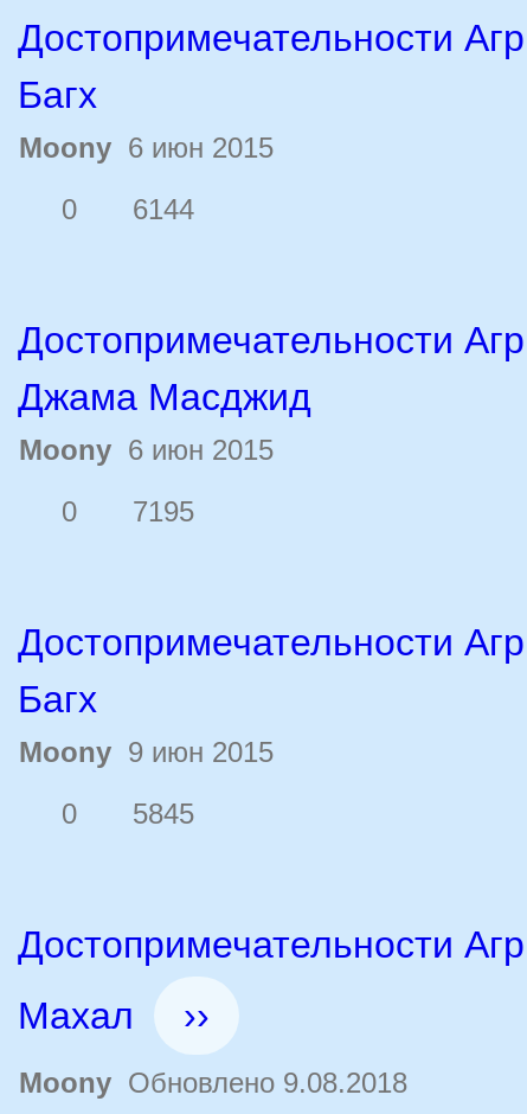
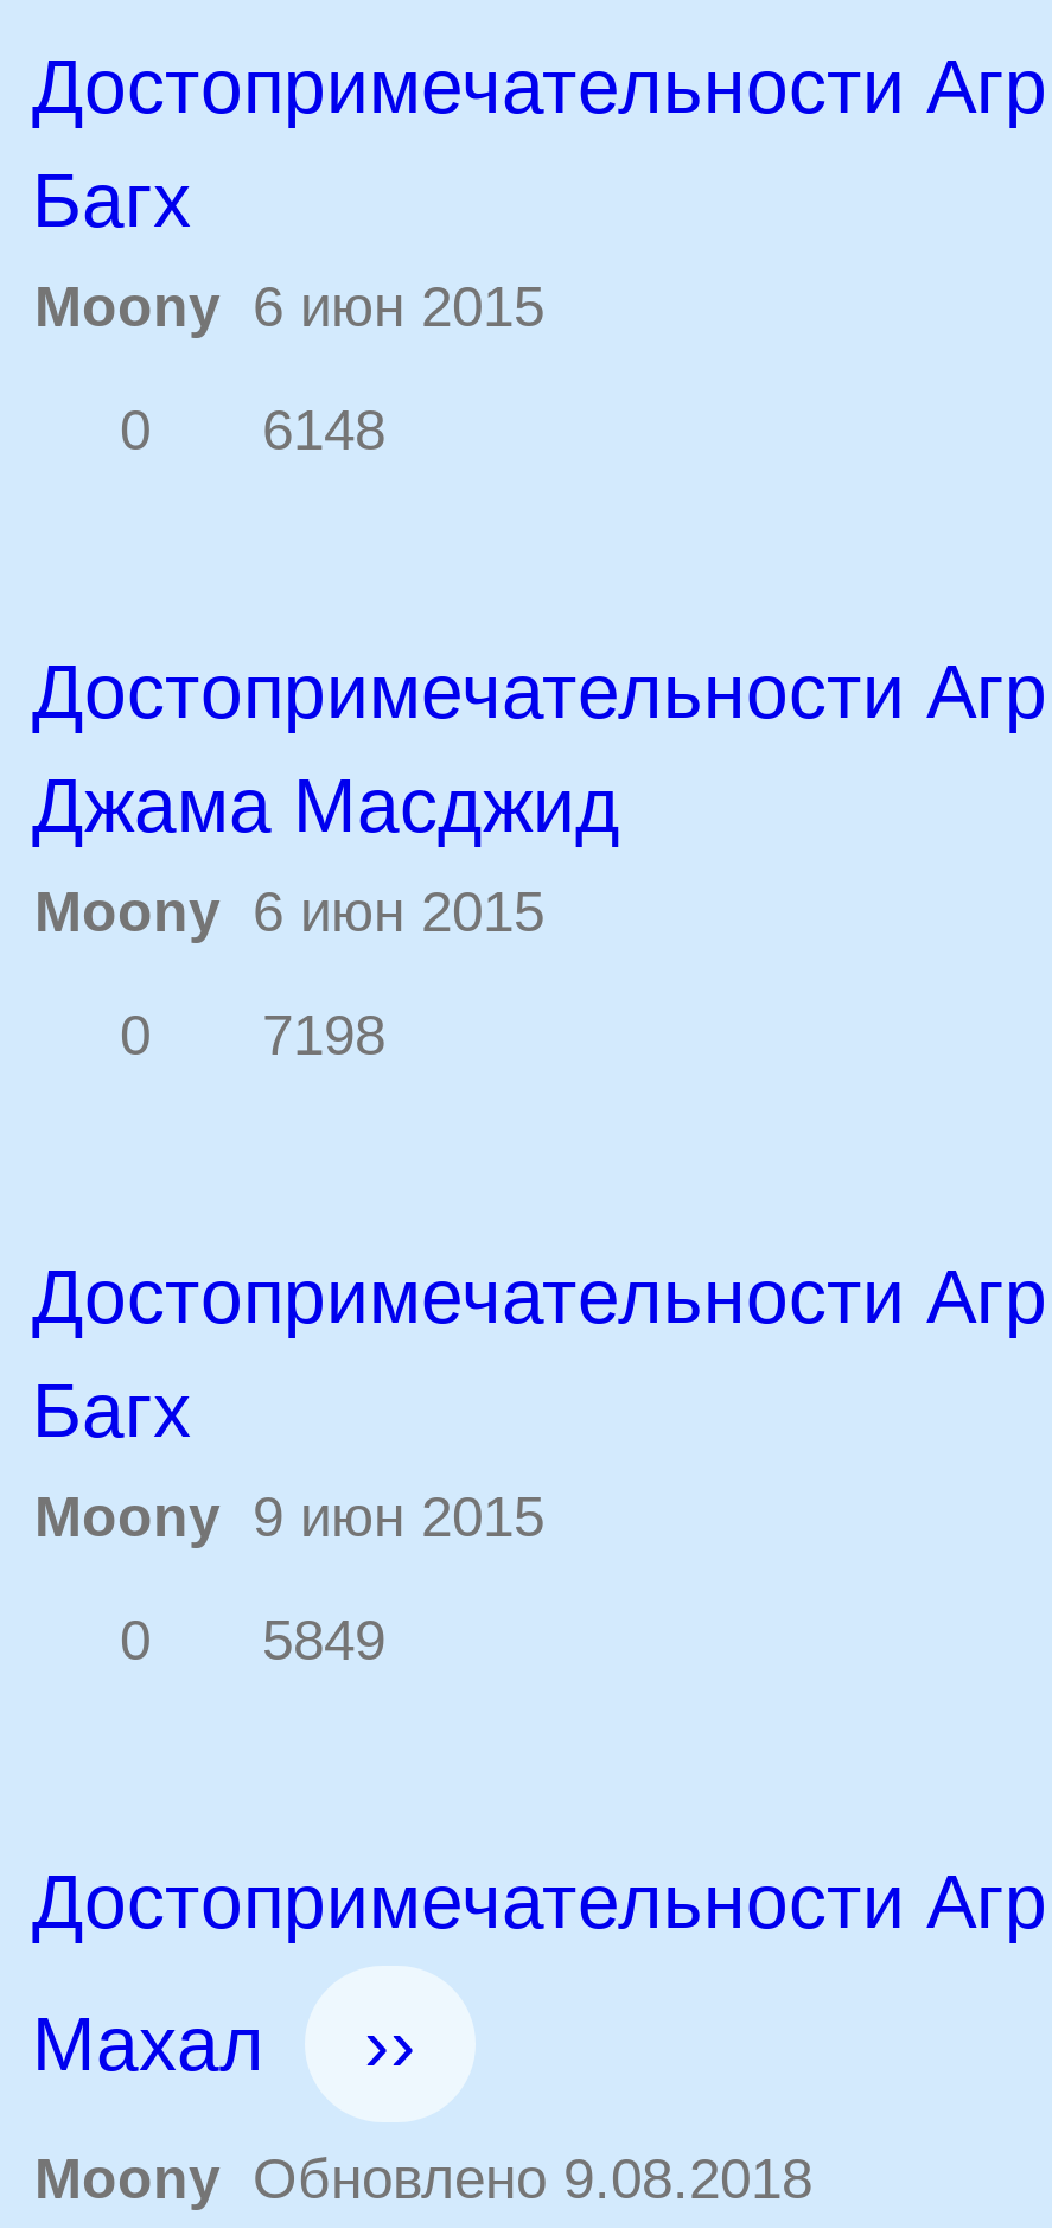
- 0 6144
+ 0 6148

- 0 7195
+ 0 7198

- 0 5845
+ 0 5849
